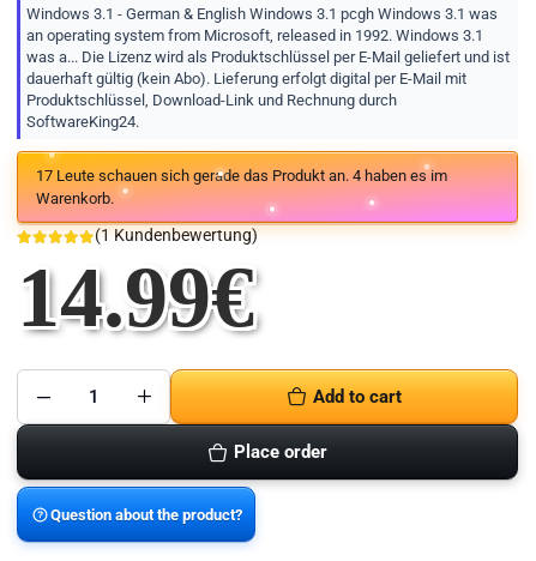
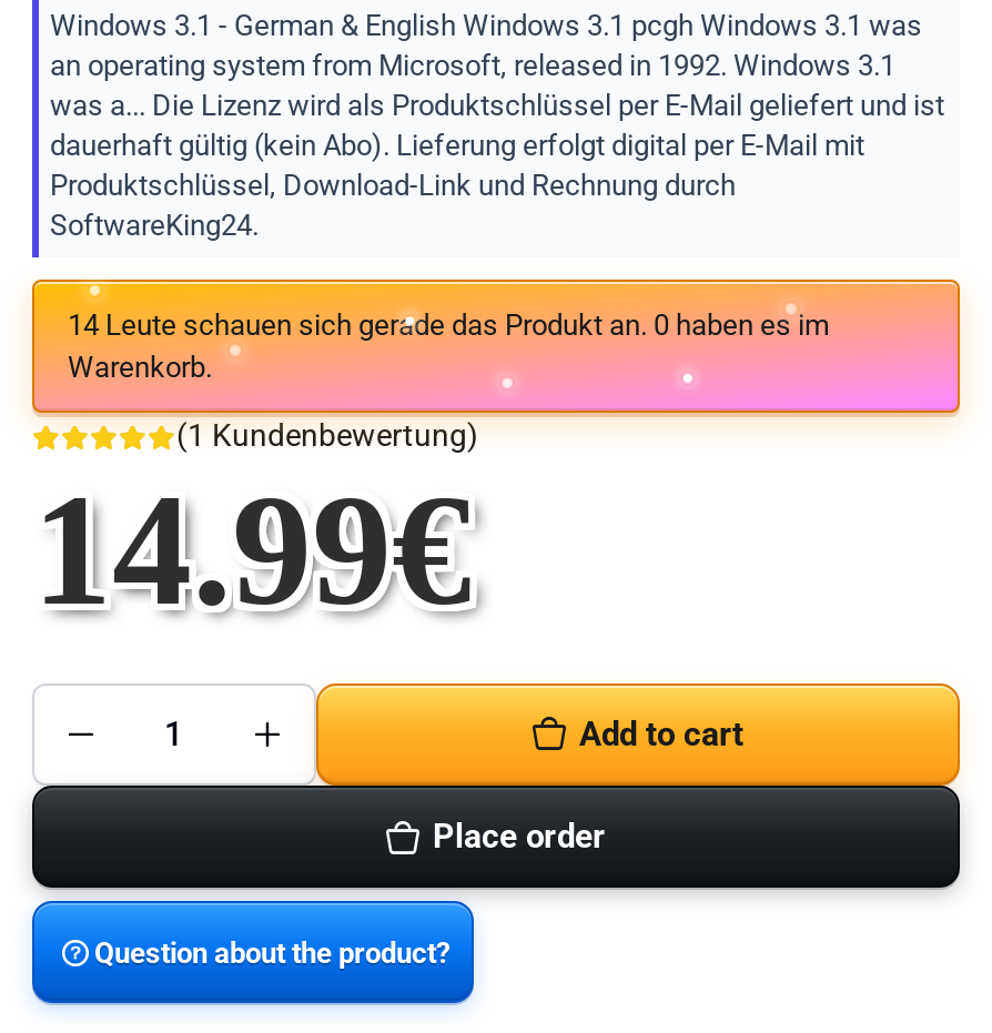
- 17 Leute schauen sich gerade das Produkt an. 4 haben es im
+ 14 Leute schauen sich gerade das Produkt an. 0 haben es im
